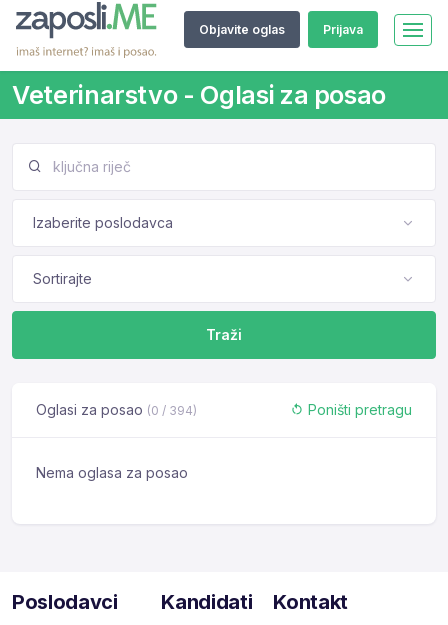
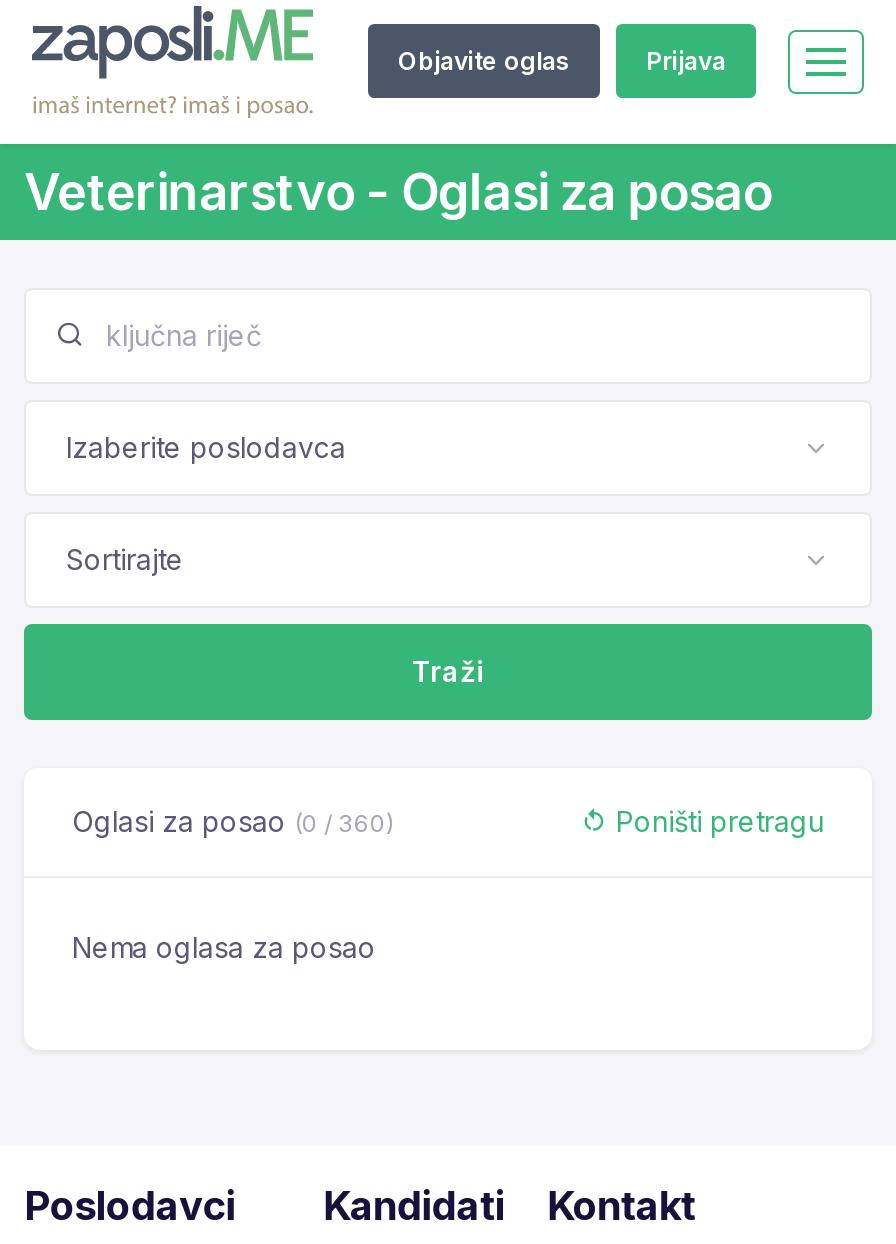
- Oglasi za posao (0 / 394)
+ Oglasi za posao (0 / 360)
